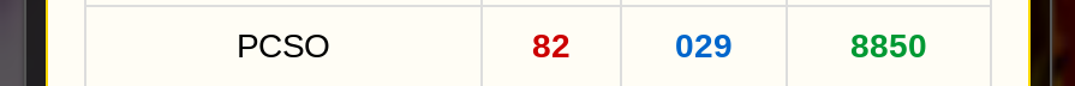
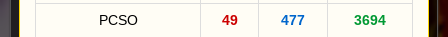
- 82
+ 49

- 029
+ 477

- 8850
+ 3694
